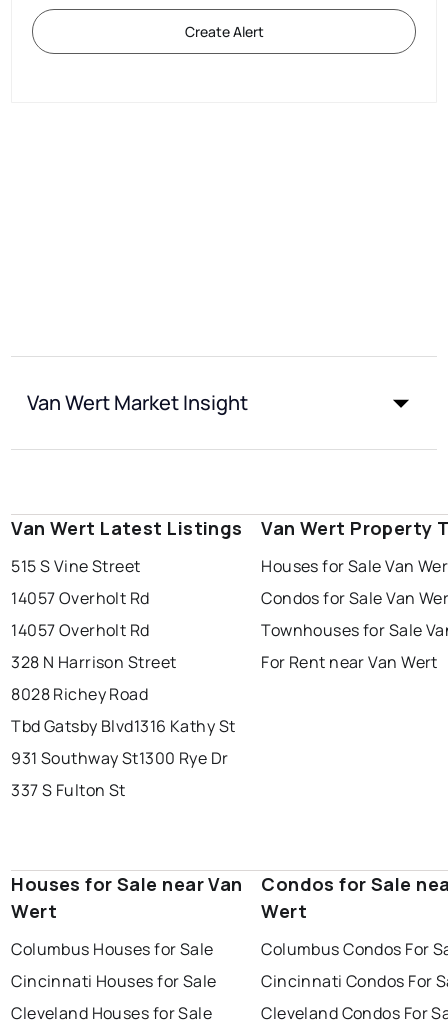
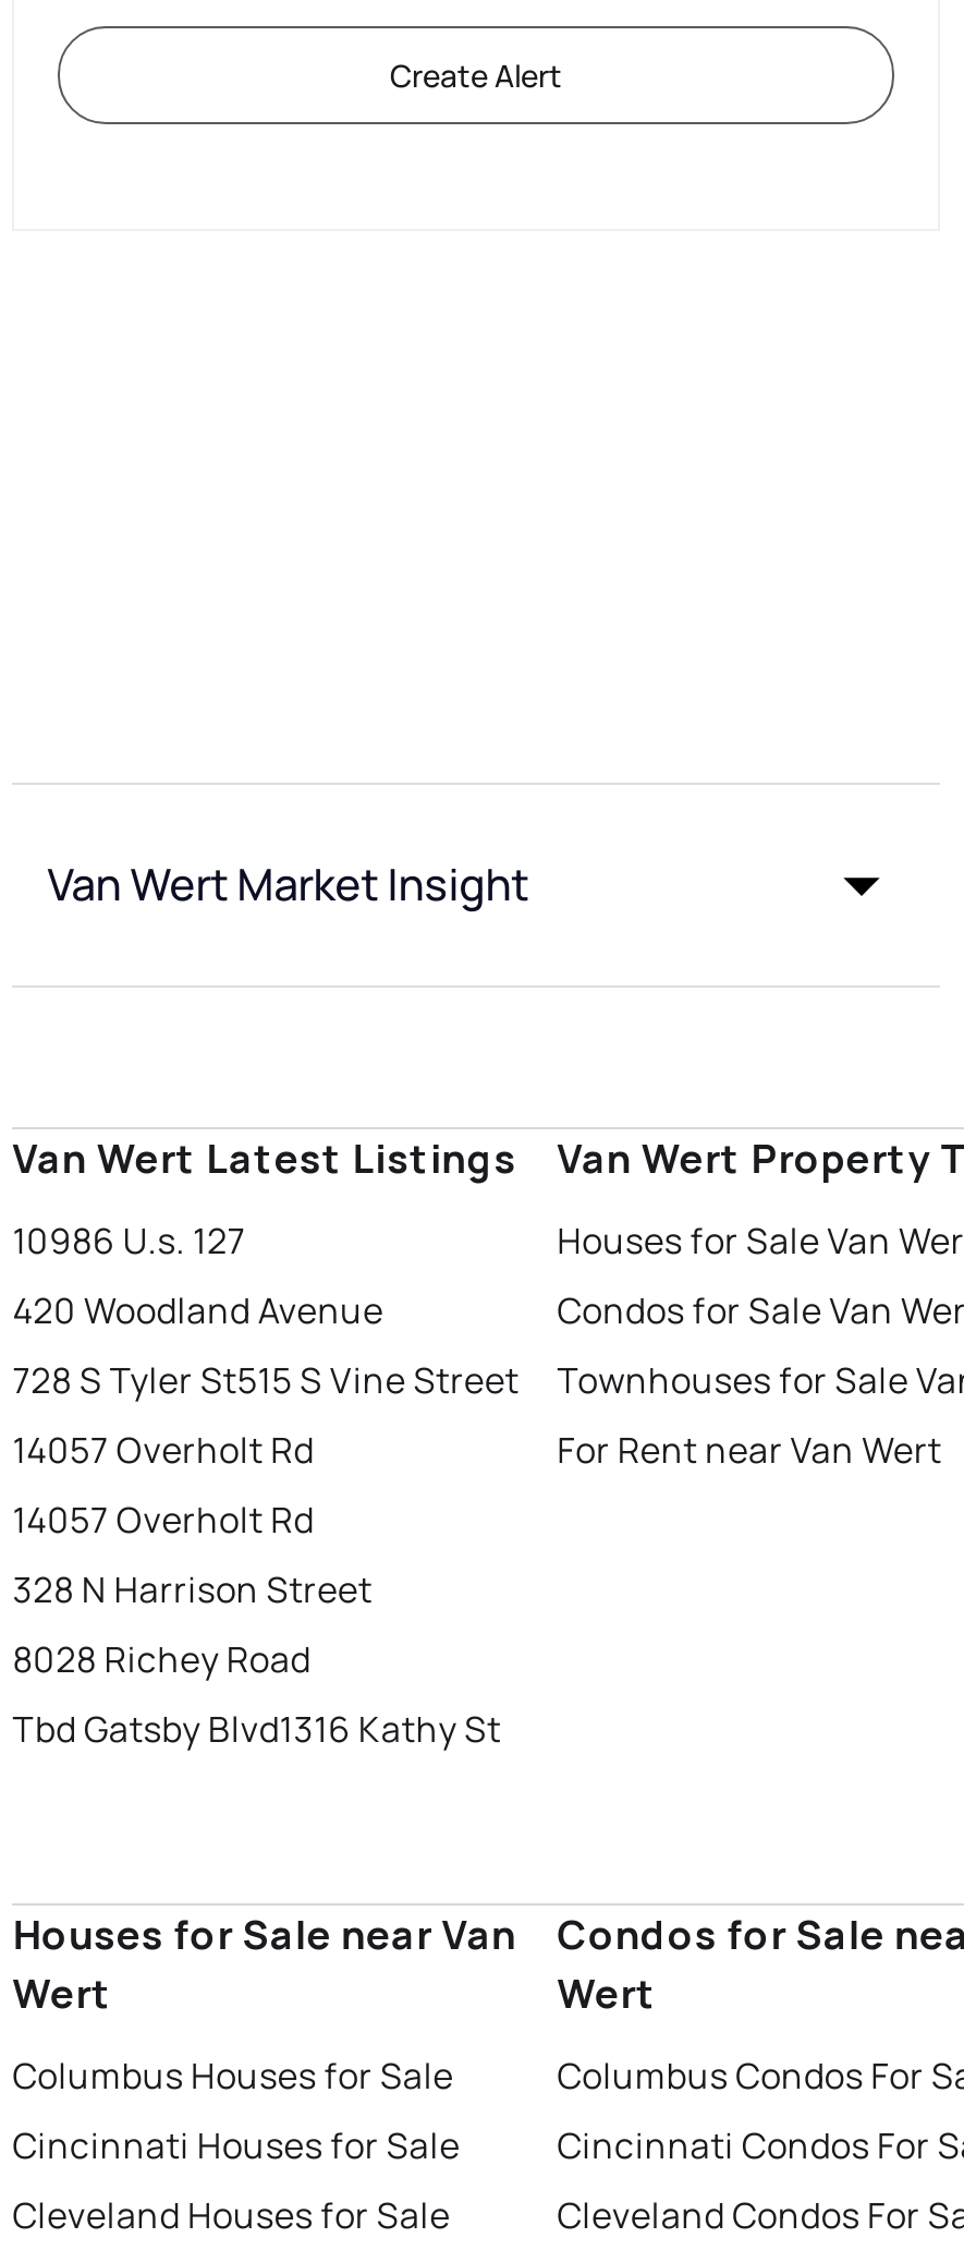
- 515 S Vine Street
+ 10986 U.s. 127
+ 420 Woodland Avenue
+ 728 S Tyler St515 S Vine Street

moved down: 14057 Overholt Rd | 14057 Overholt Rd | 328 N Harrison Street | 8028 Richey Road | Tbd Gatsby Blvd1316 Kathy St

- 931 Southway St1300 Rye Dr
- 337 S Fulton St
